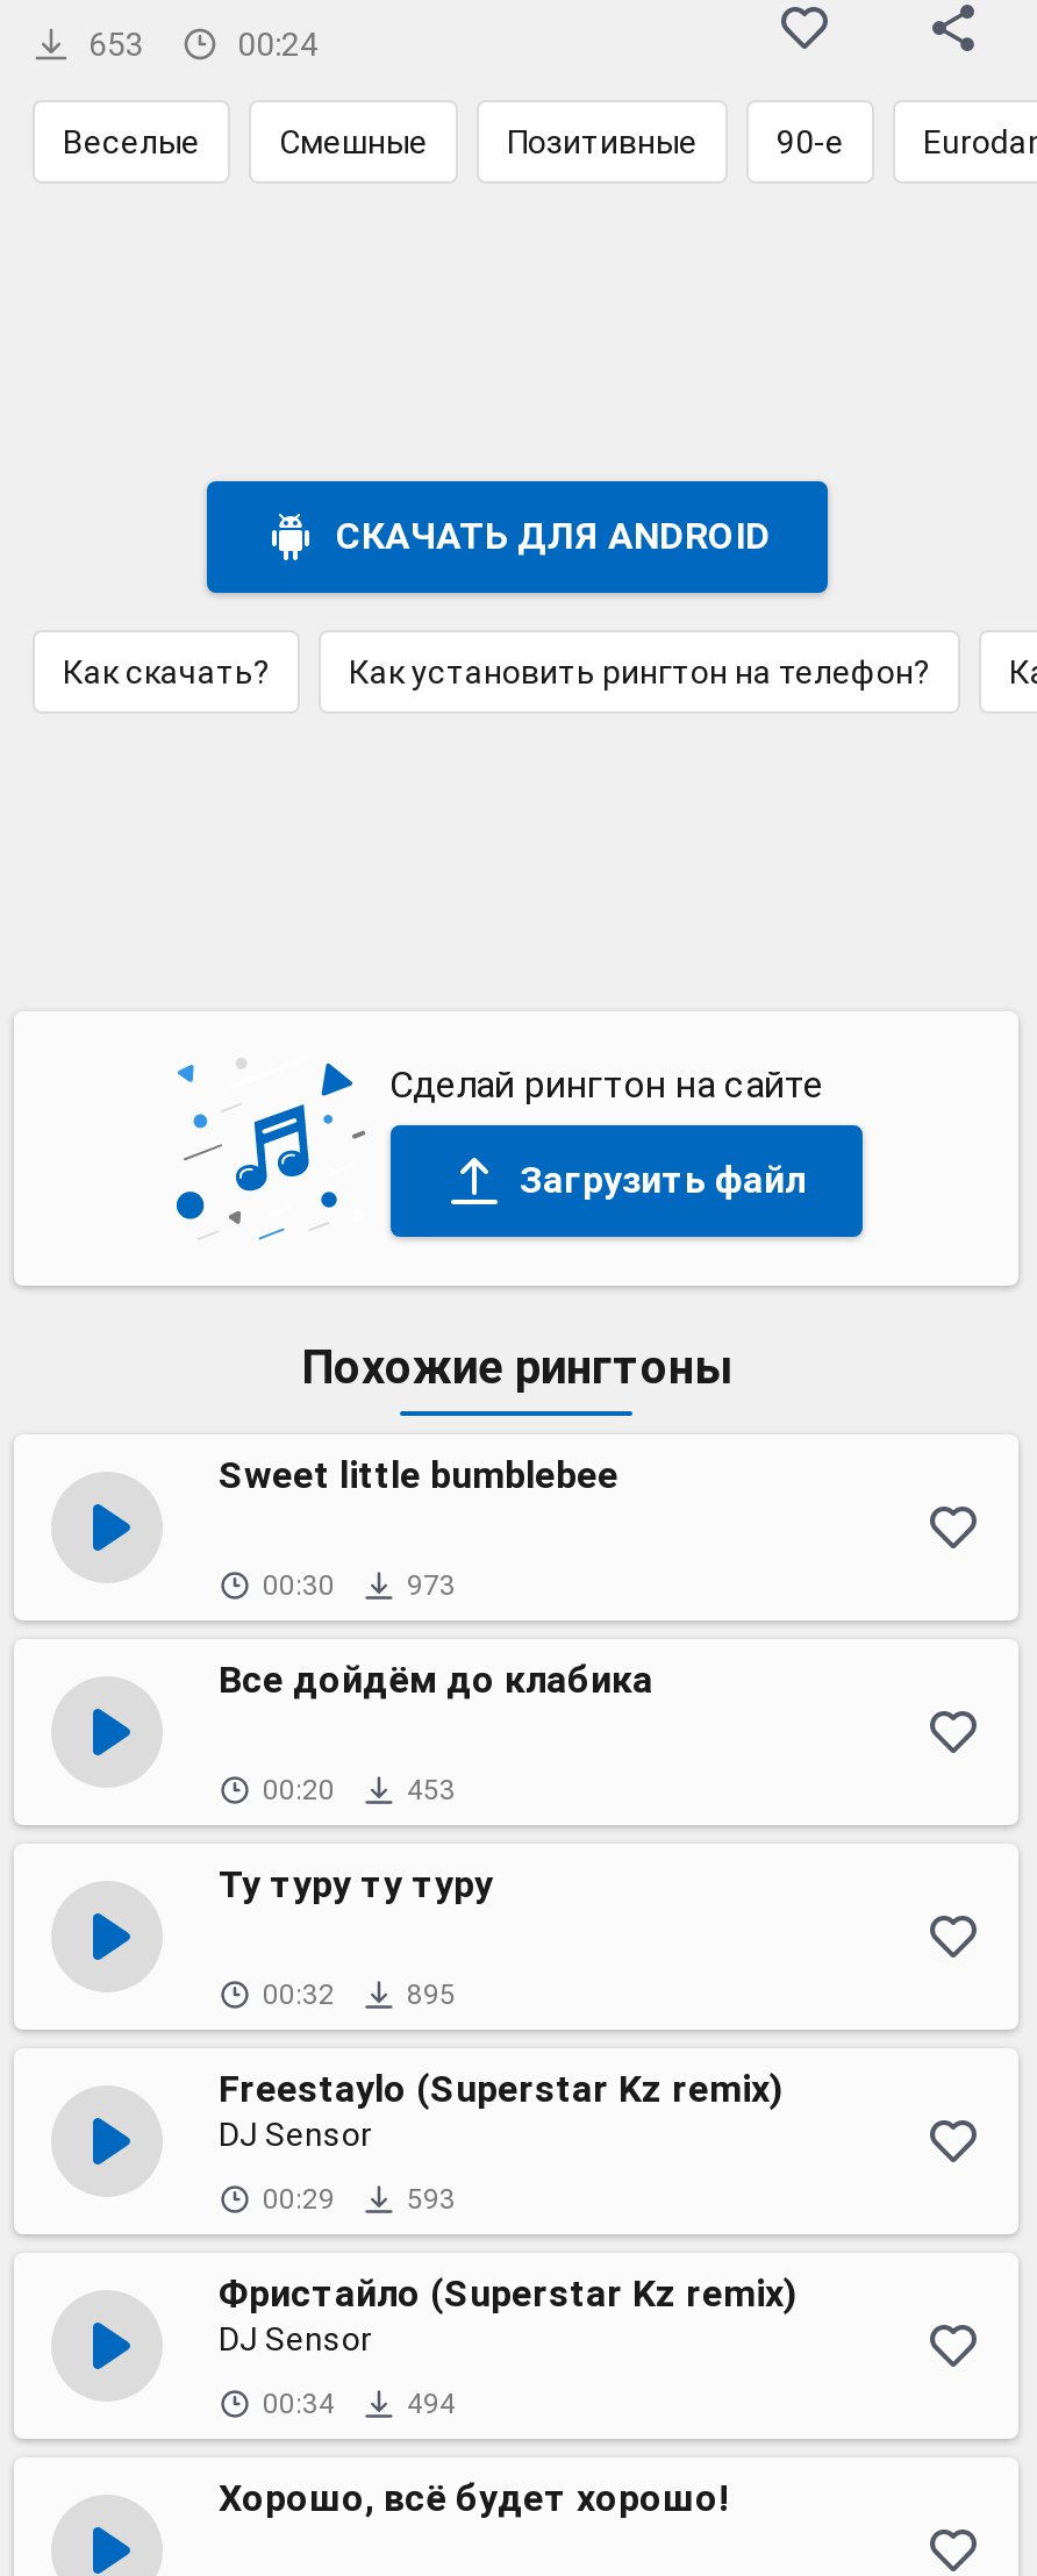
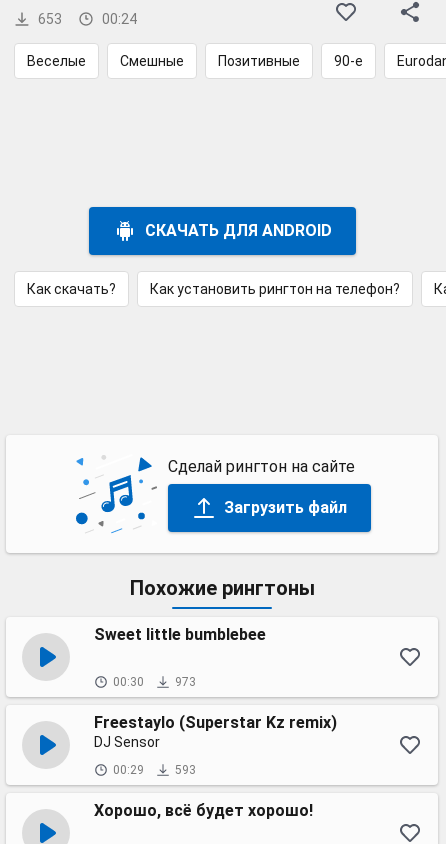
- Все дойдём до клабика
- 00:20
- 453
- Ту туру ту туру
- 00:32
- 895

- Фристайло (Superstar Kz remix)
- DJ Sensor
- 00:34
- 494
